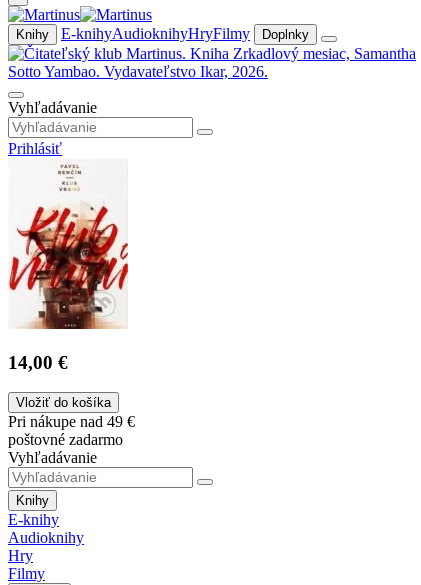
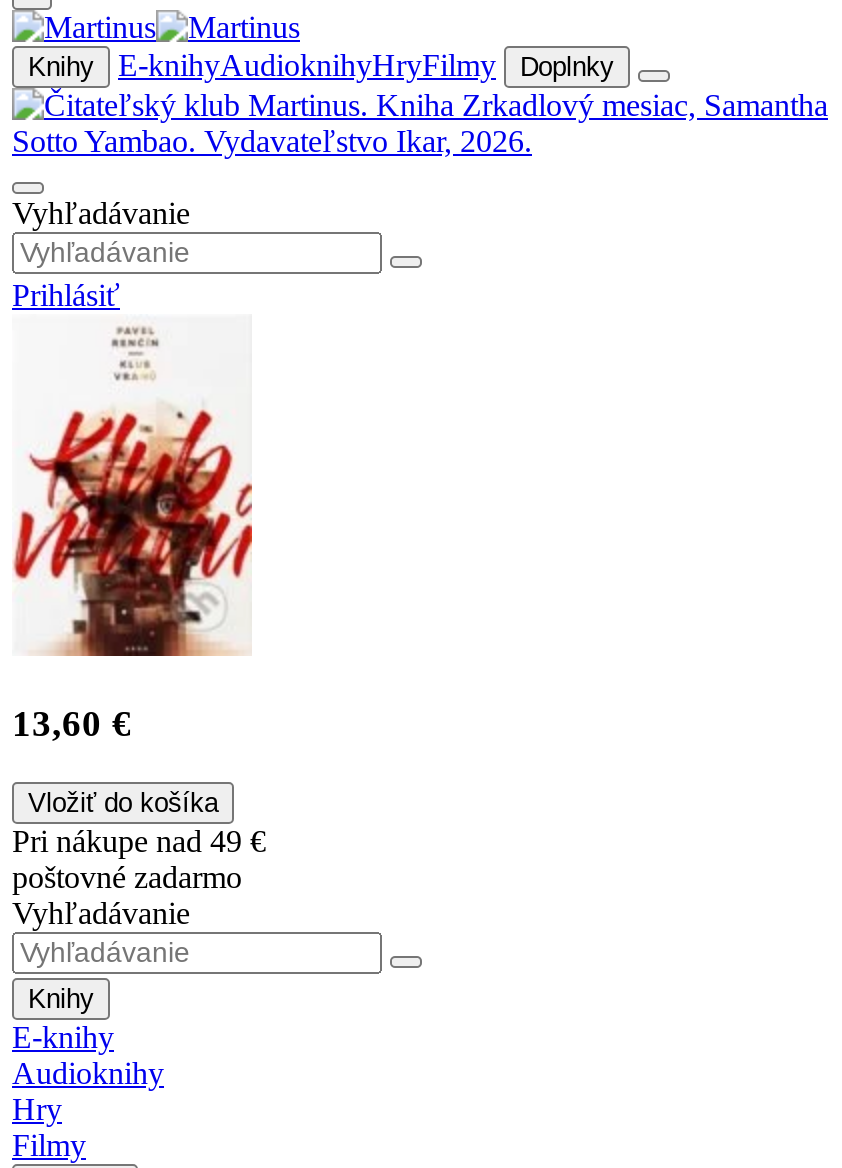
- 14,00 €
+ 13,60 €
